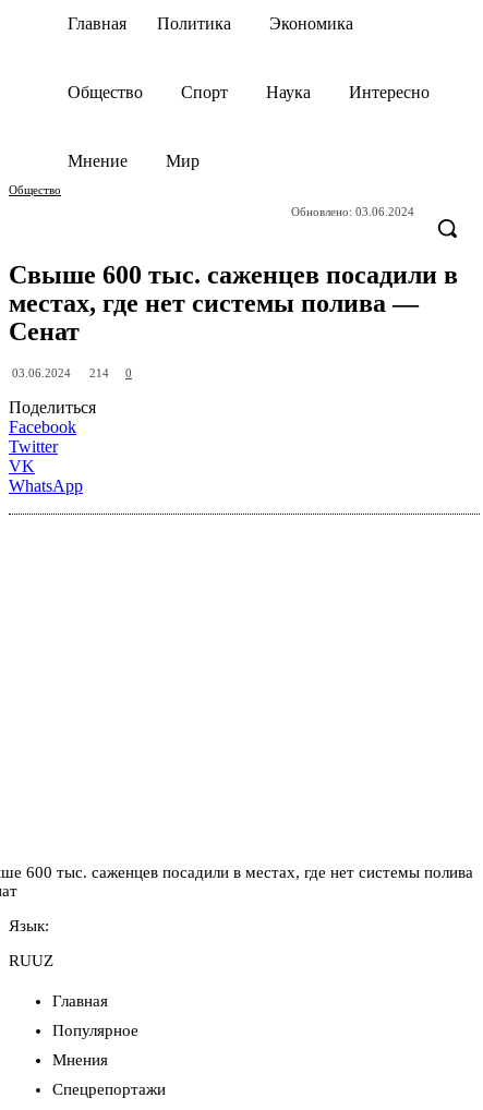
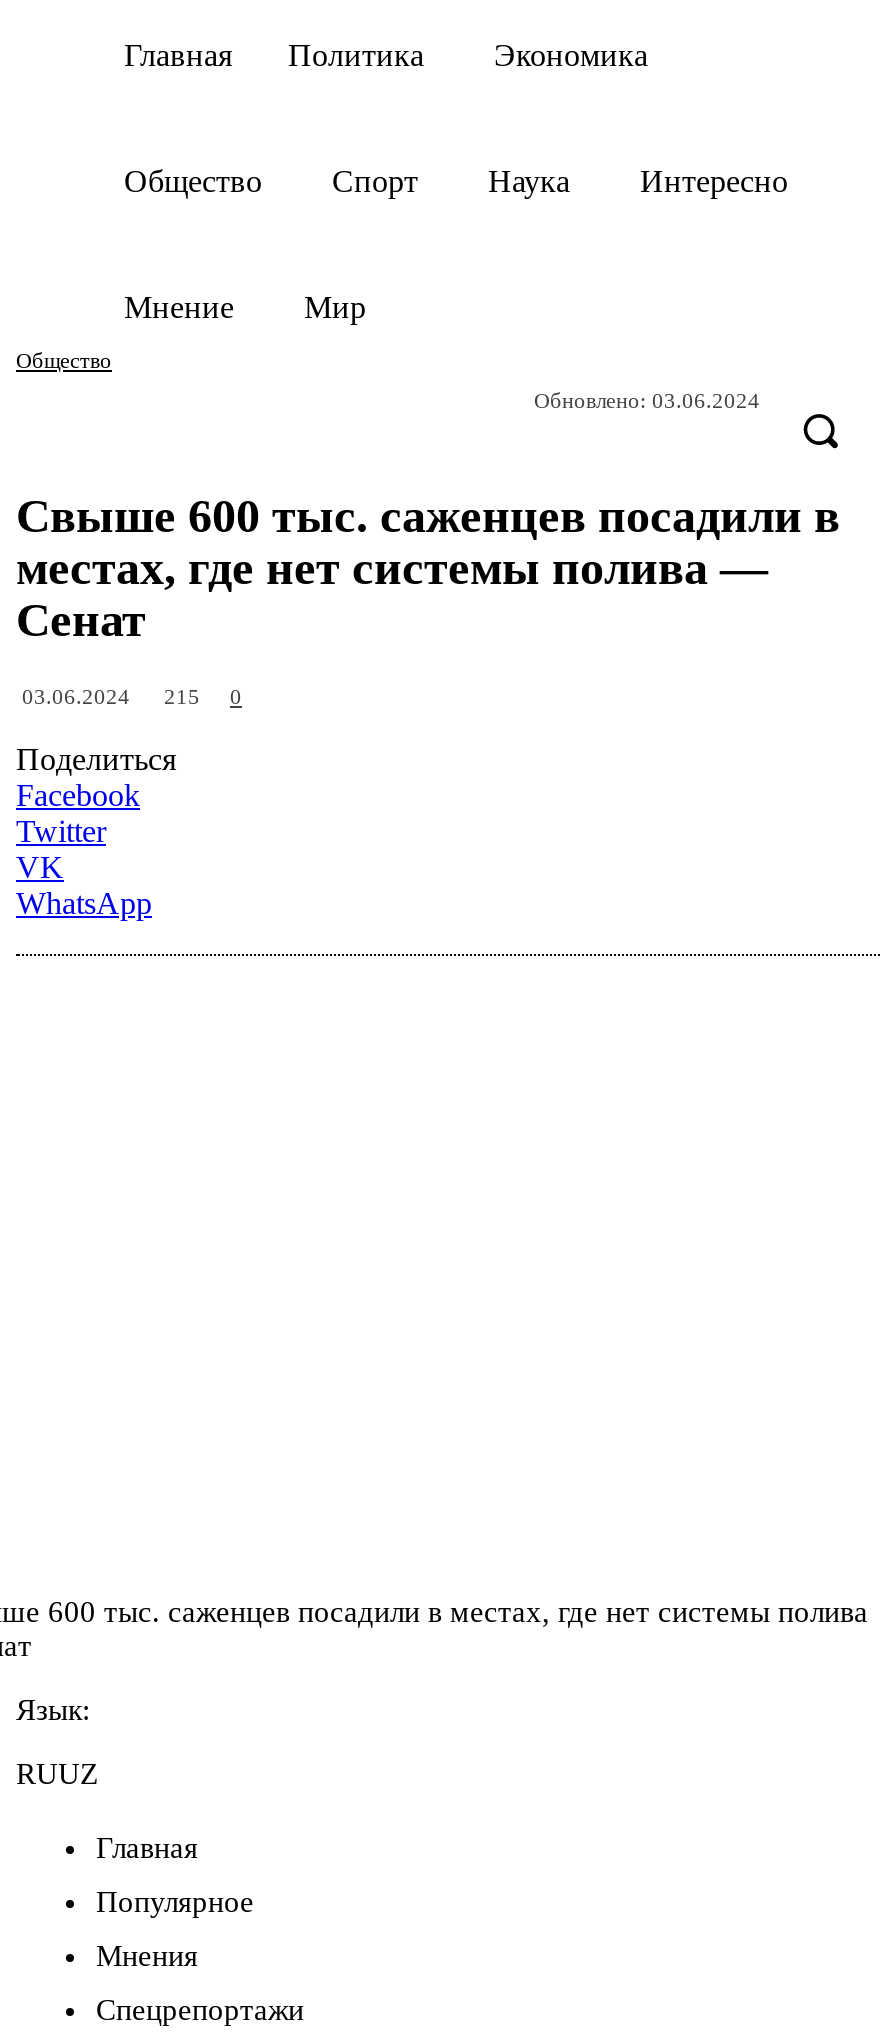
- 03.06.2024 214 0
+ 03.06.2024 215 0
